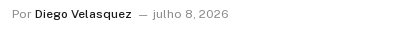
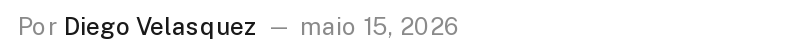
- Por Diego Velasquez julho 8, 2026
+ Por Diego Velasquez maio 15, 2026
